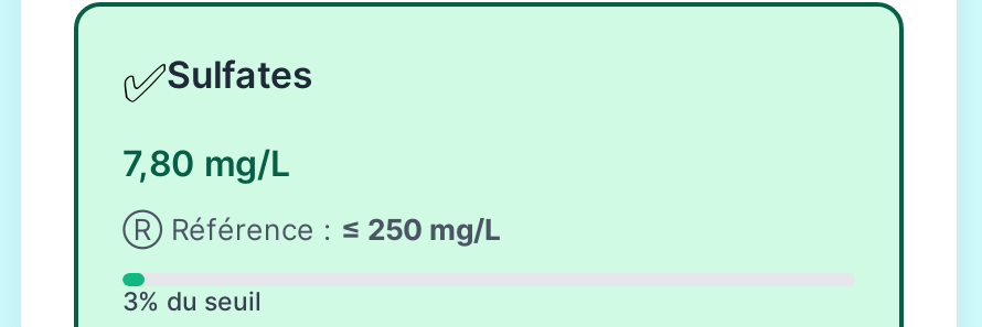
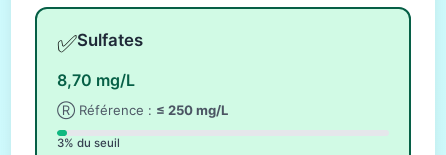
- 7,80 mg/L
+ 8,70 mg/L
